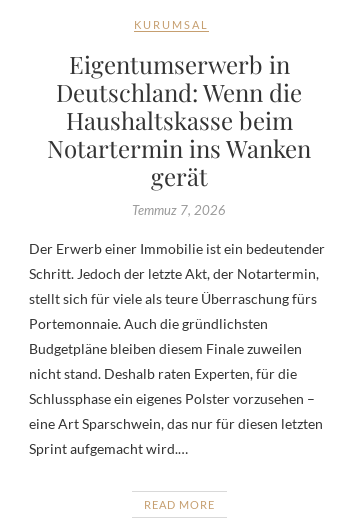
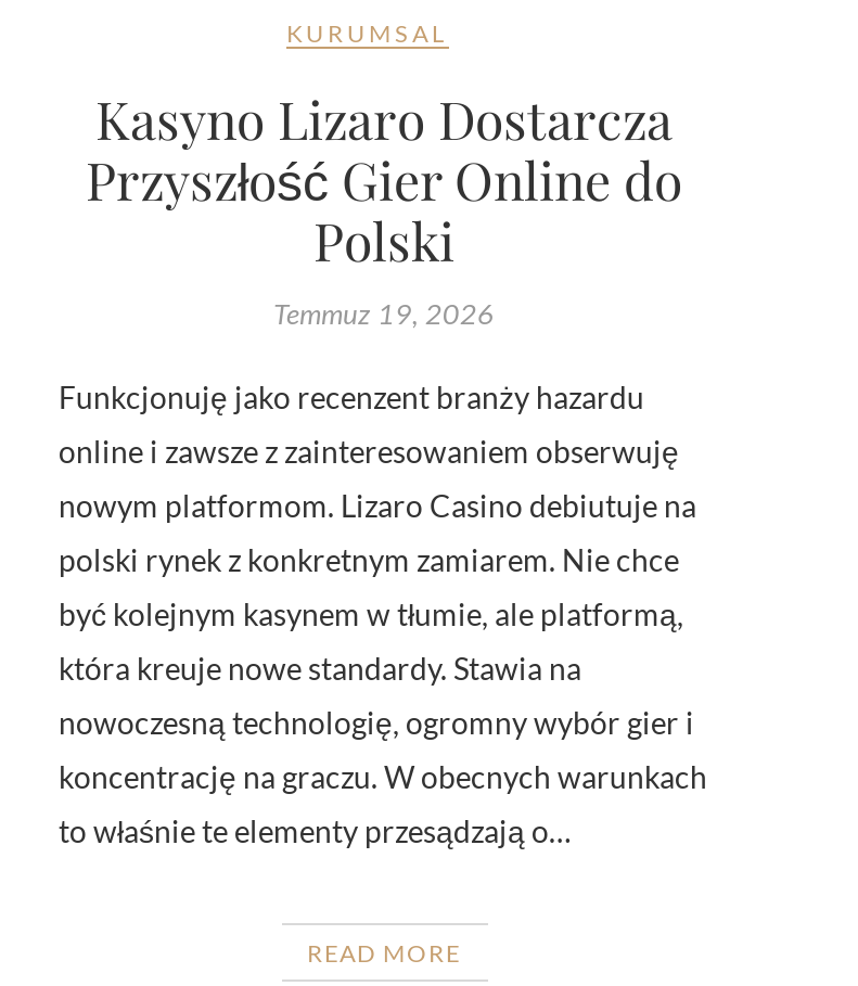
- Eigentumserwerb in
- Deutschland: Wenn die
- Haushaltskasse beim
- Notartermin ins Wanken
- gerät
- Temmuz 7, 2026
+ Kasyno Lizaro Dostarcza
+ Przyszłość Gier Online do
+ Polski
+ Temmuz 19, 2026

- Der Erwerb einer Immobilie ist ein bedeutender
+ Funkcjonuję jako recenzent branży hazardu

- Schritt. Jedoch der letzte Akt, der Notartermin,
+ online i zawsze z zainteresowaniem obserwuję

- stellt sich für viele als teure Überraschung fürs
+ nowym platformom. Lizaro Casino debiutuje na

- Portemonnaie. Auch die gründlichsten
+ polski rynek z konkretnym zamiarem. Nie chce

- Budgetpläne bleiben diesem Finale zuweilen
+ być kolejnym kasynem w tłumie, ale platformą,

- nicht stand. Deshalb raten Experten, für die
+ która kreuje nowe standardy. Stawia na

- Schlussphase ein eigenes Polster vorzusehen –
+ nowoczesną technologię, ogromny wybór gier i

- eine Art Sparschwein, das nur für diesen letzten
+ koncentrację na graczu. W obecnych warunkach

- Sprint aufgemacht wird.…
+ to właśnie te elementy przesądzają o…
